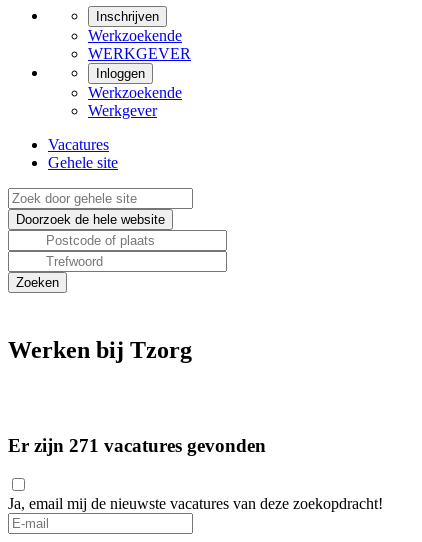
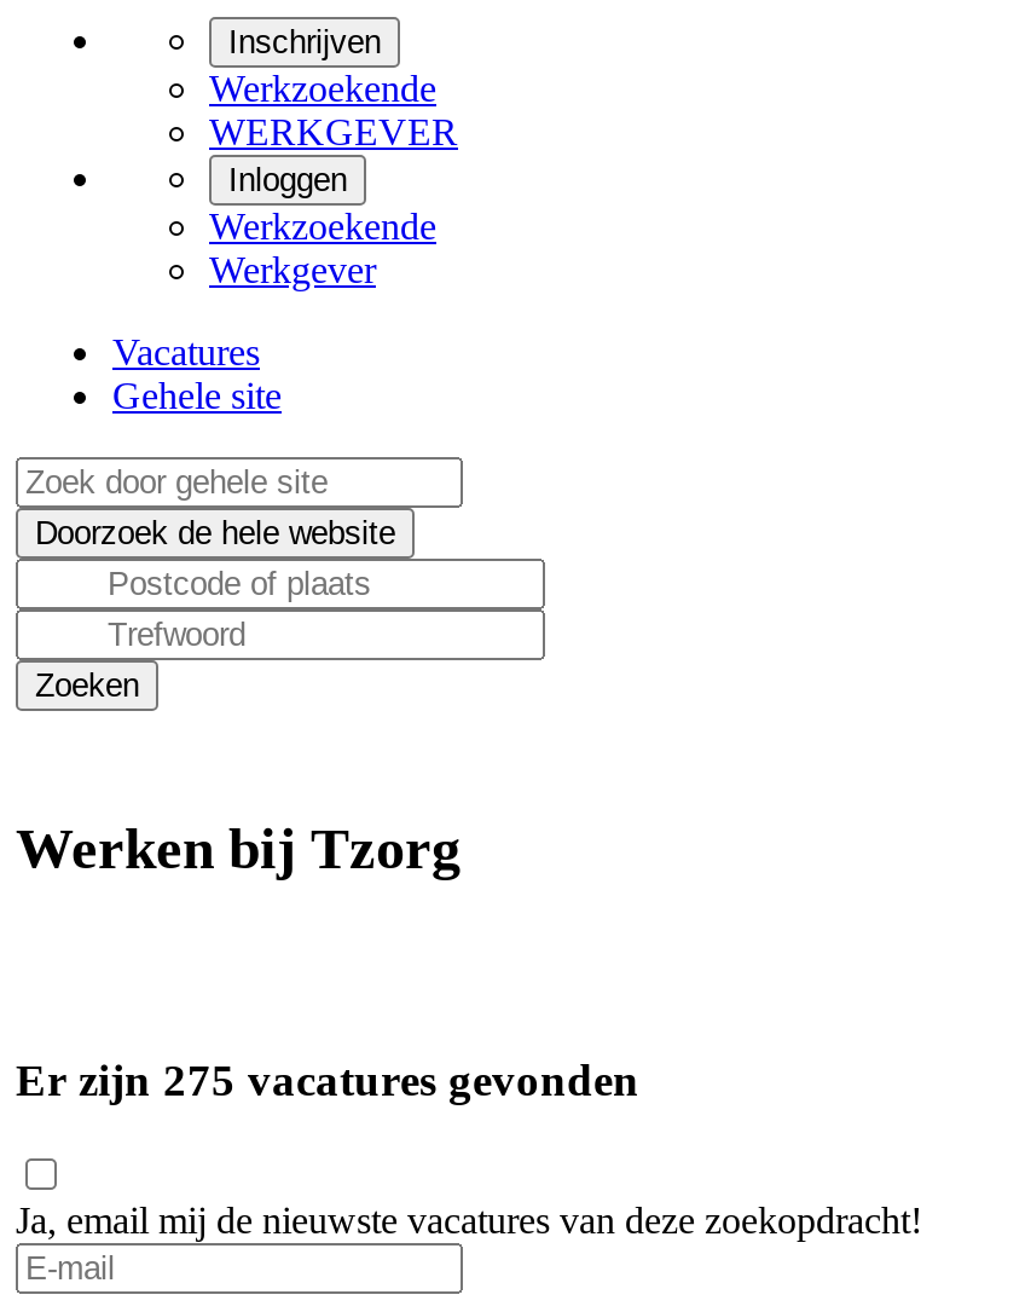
- Er zijn 271 vacatures gevonden
+ Er zijn 275 vacatures gevonden
